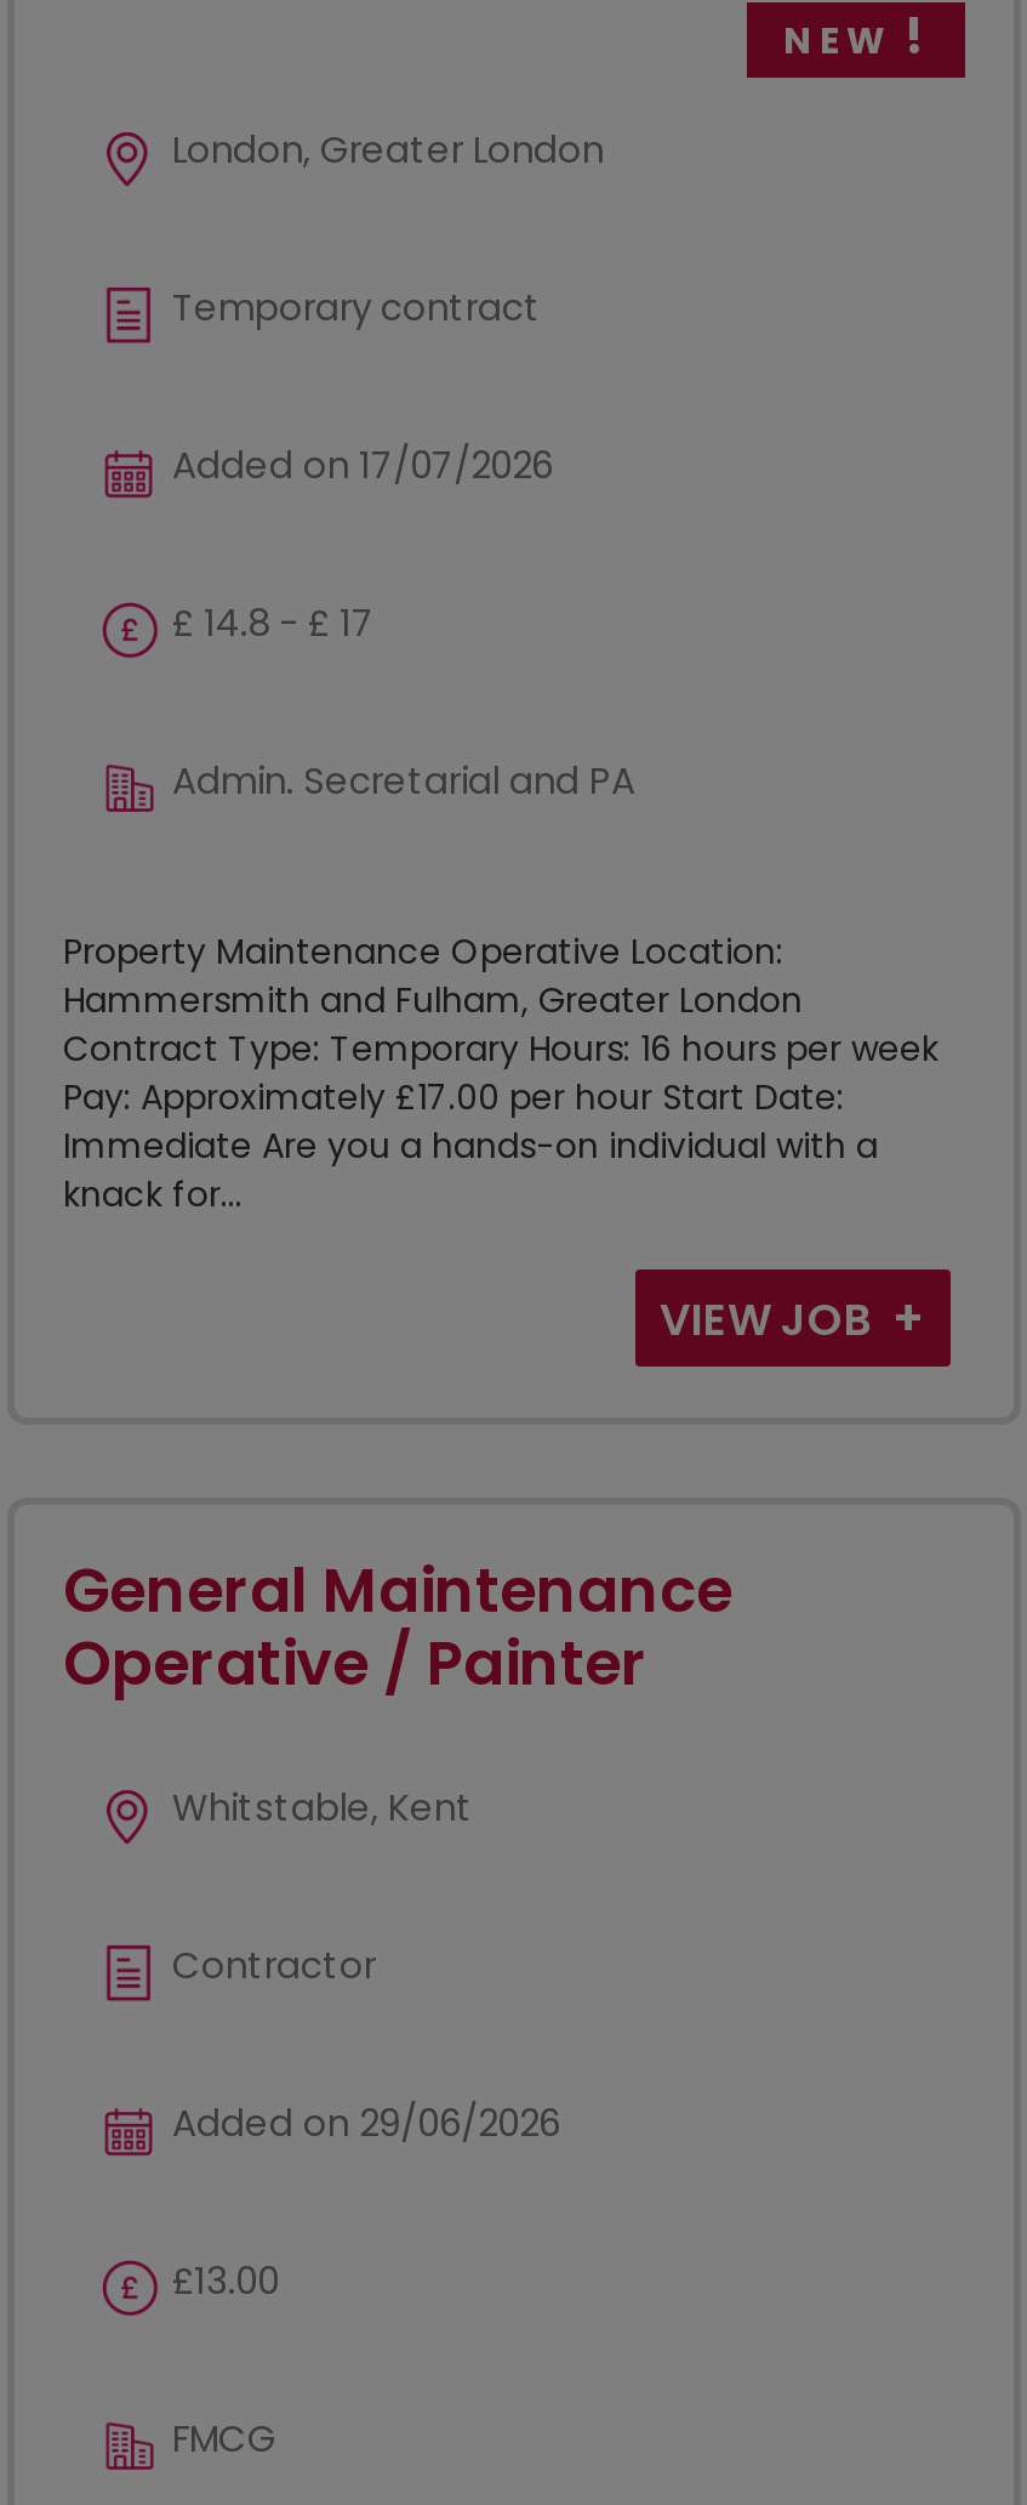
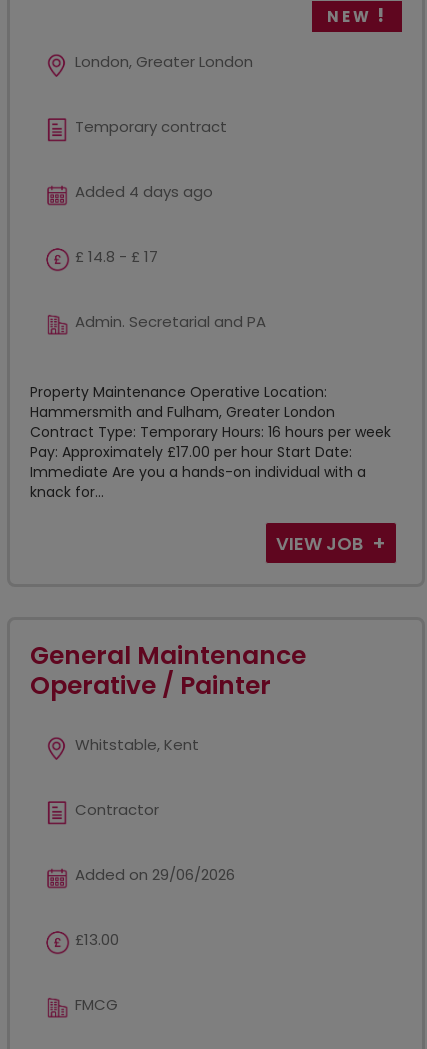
- Added on 17/07/2026
+ Added 4 days ago
